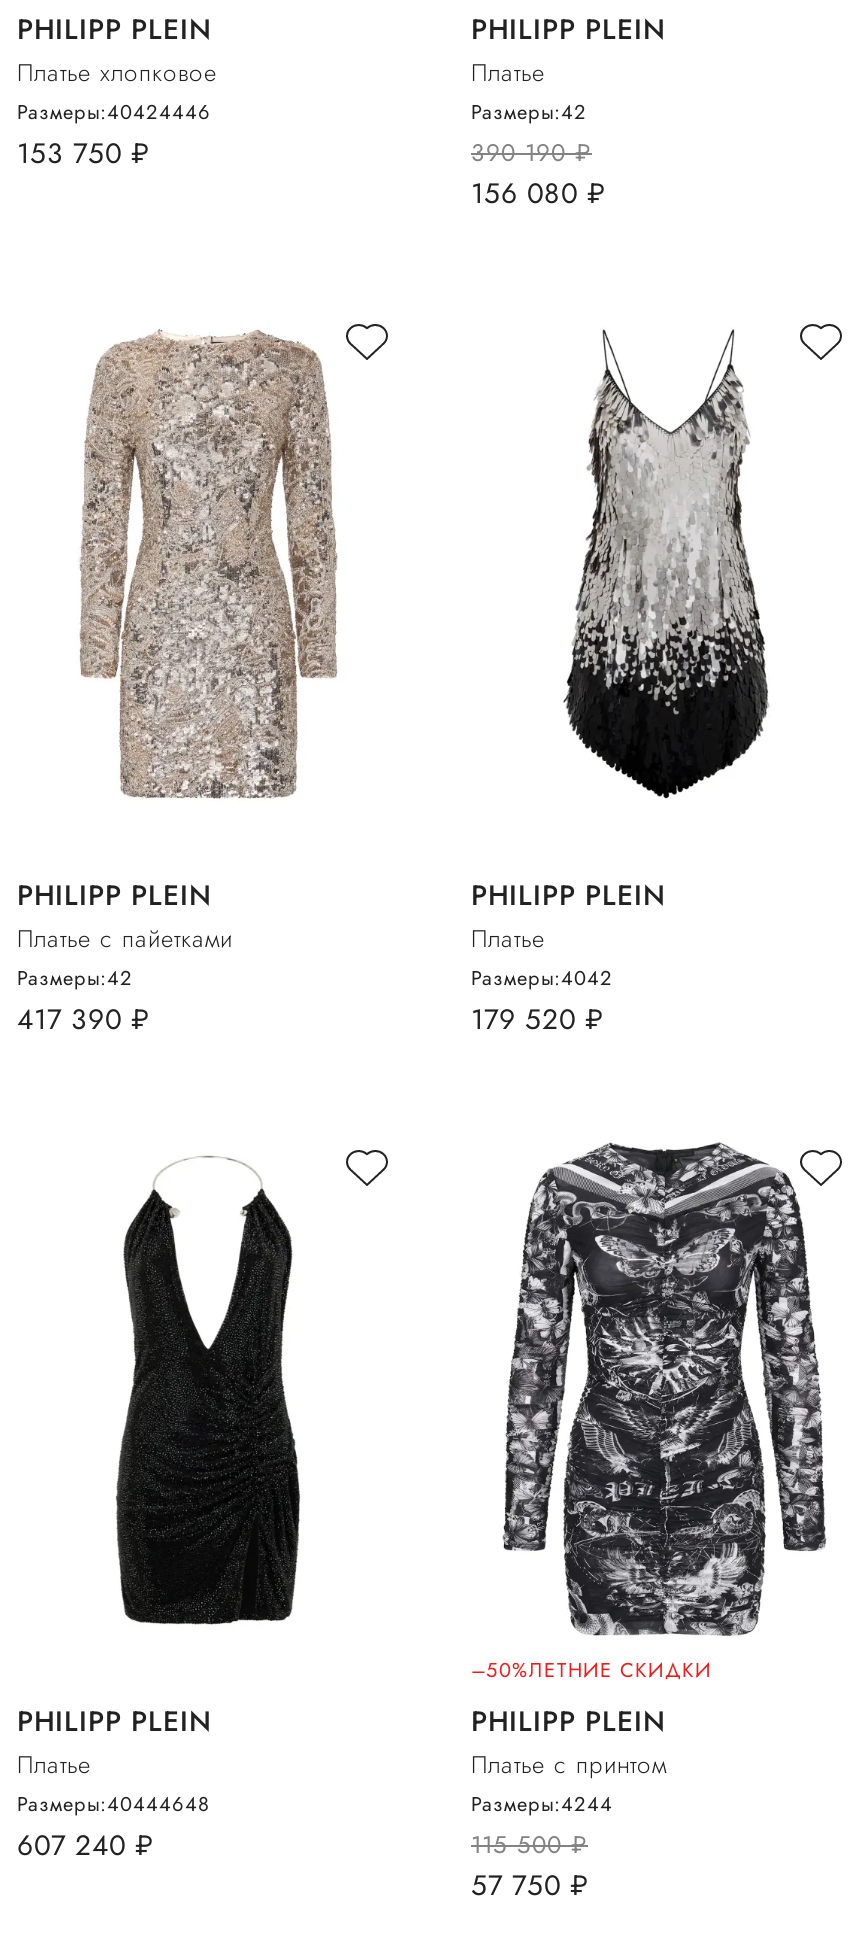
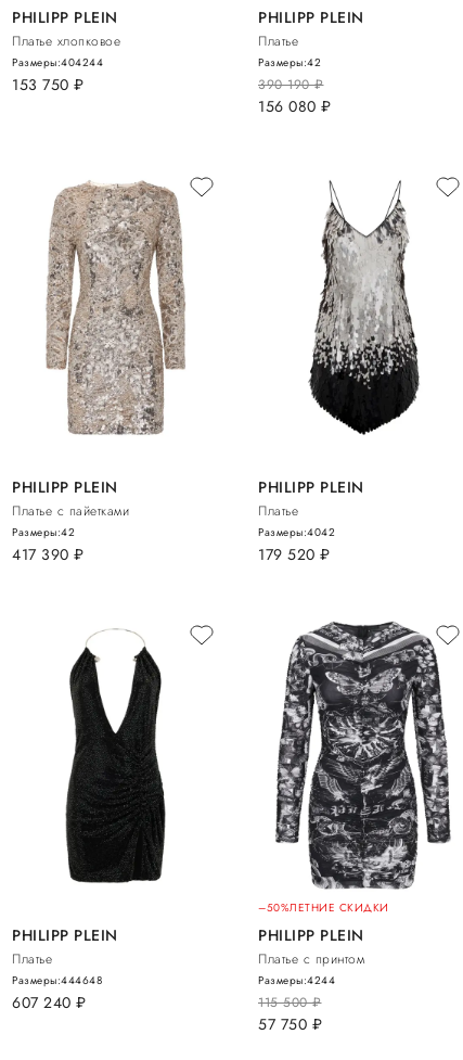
- Размеры:40424446
+ Размеры:404244

- Размеры:40444648
+ Размеры:444648
